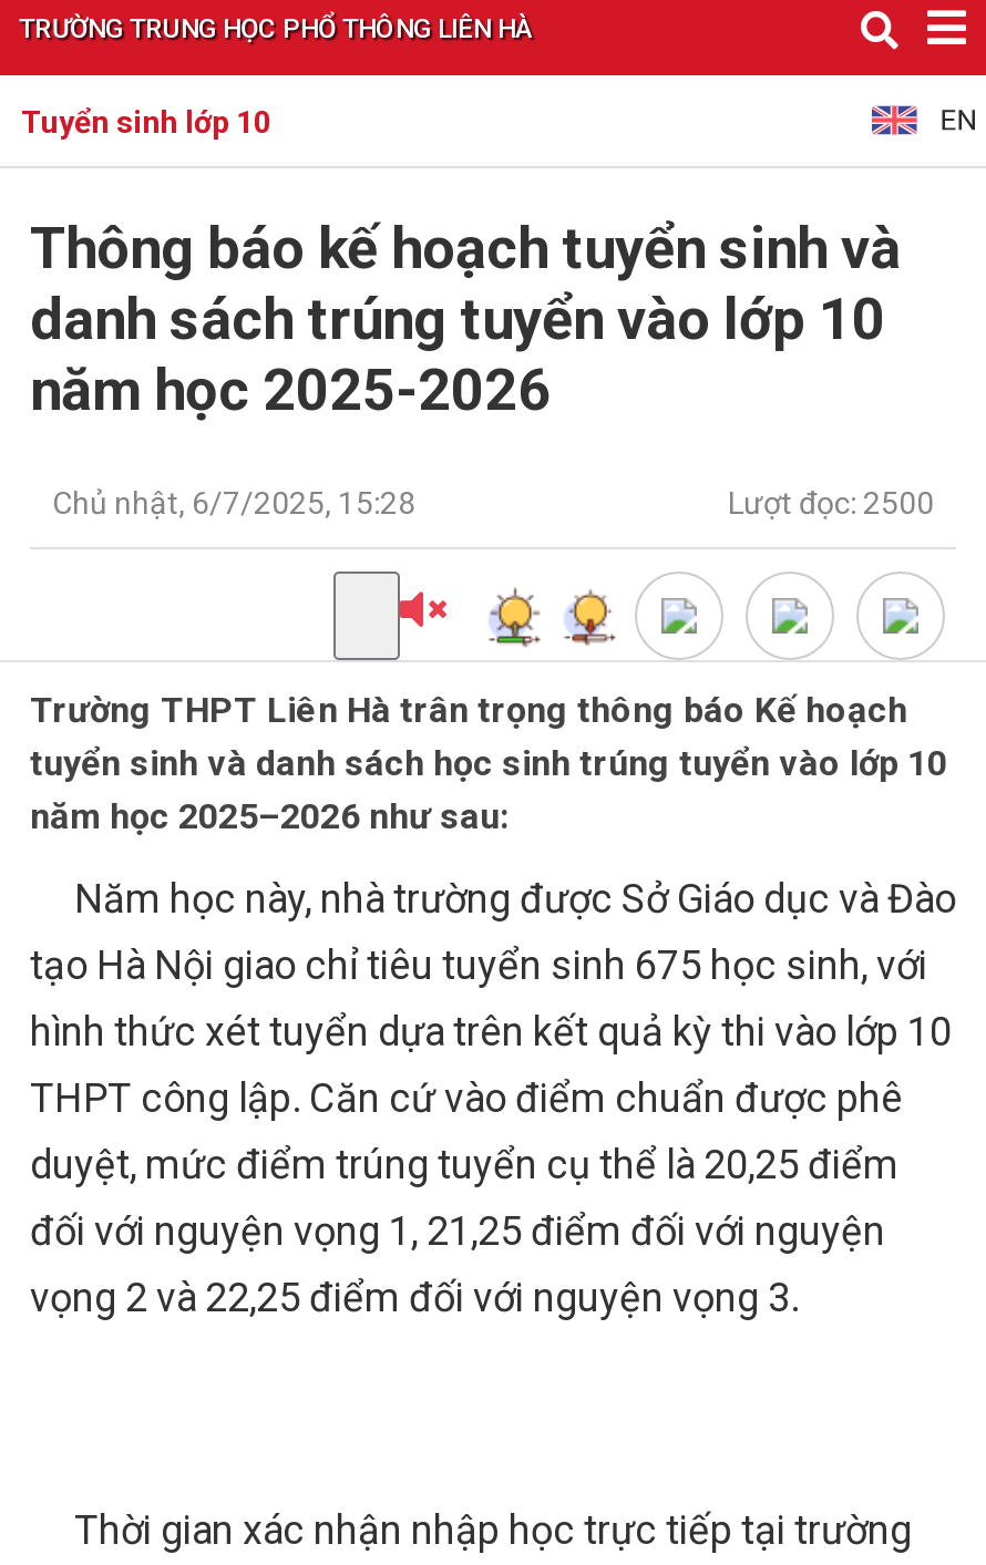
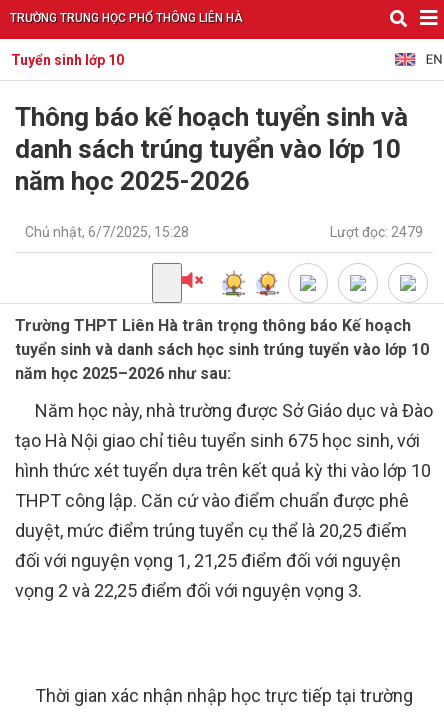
- Lượt đọc: 2500
+ Lượt đọc: 2479
